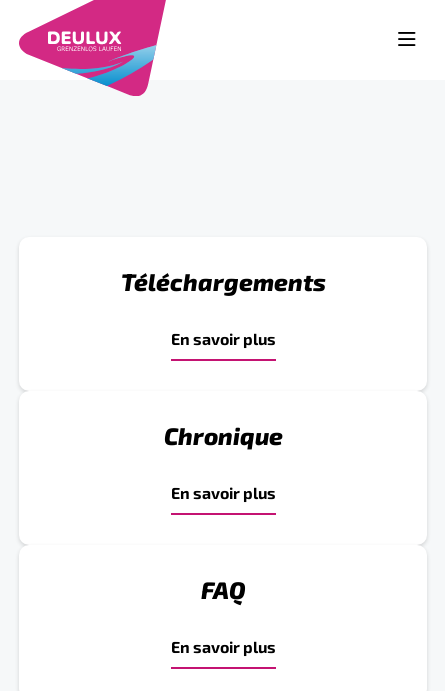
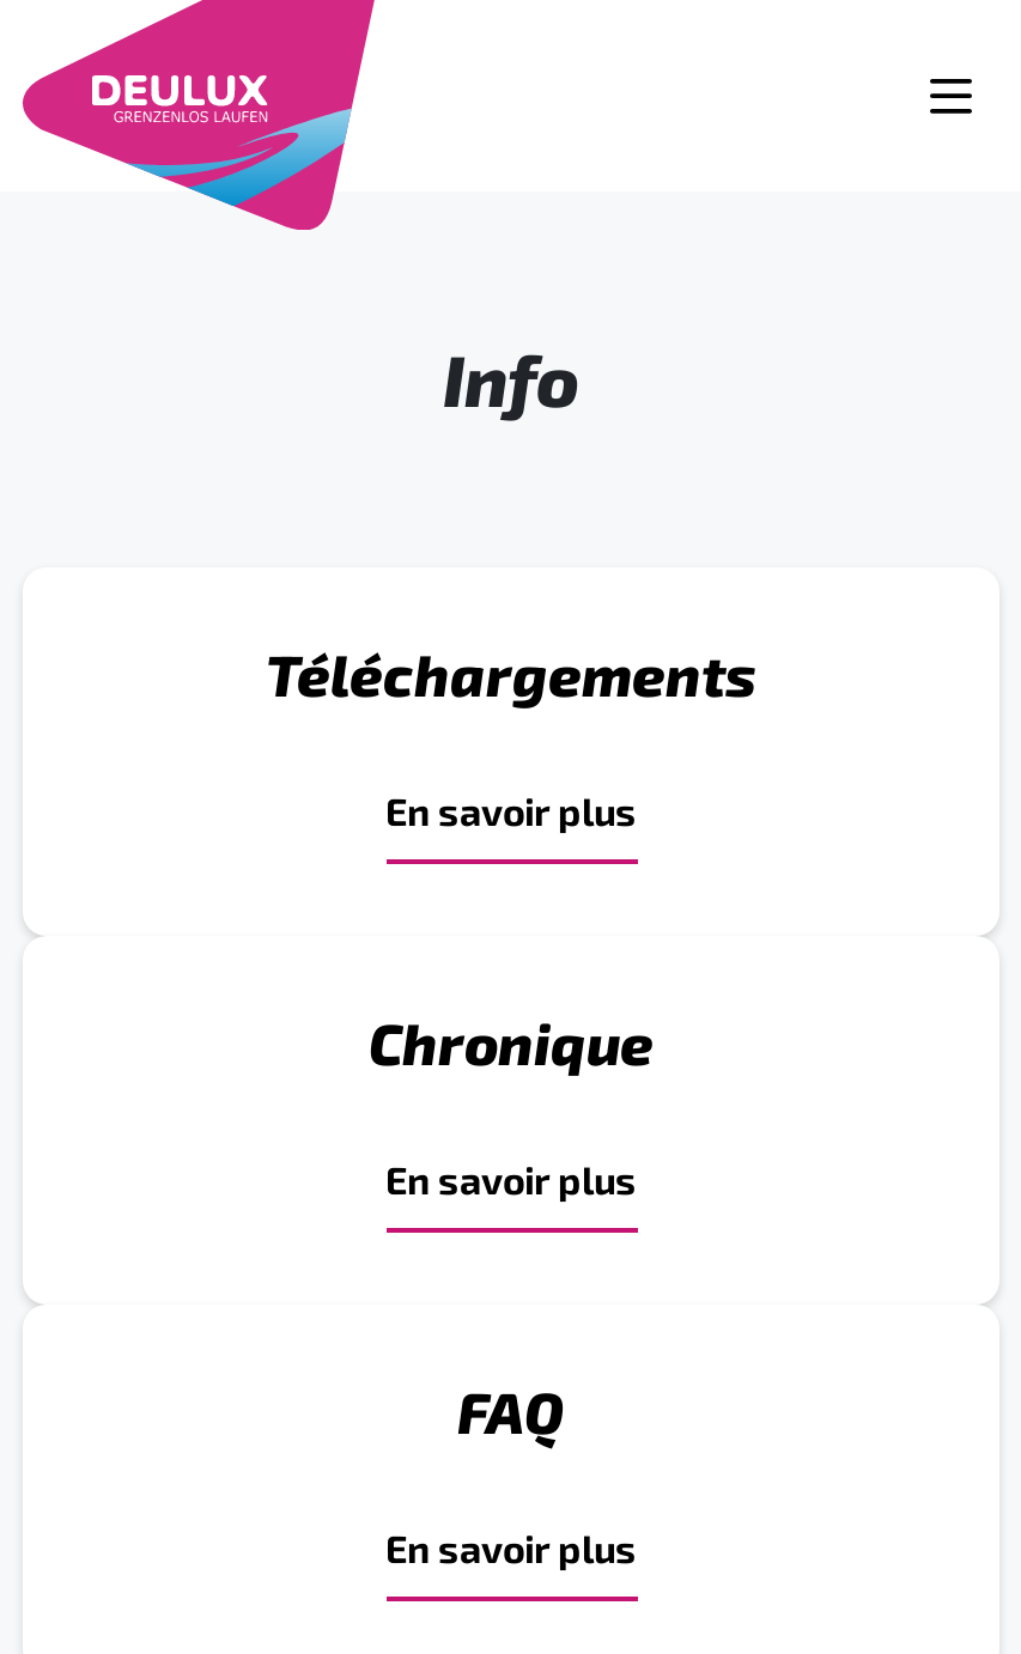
+ Info
